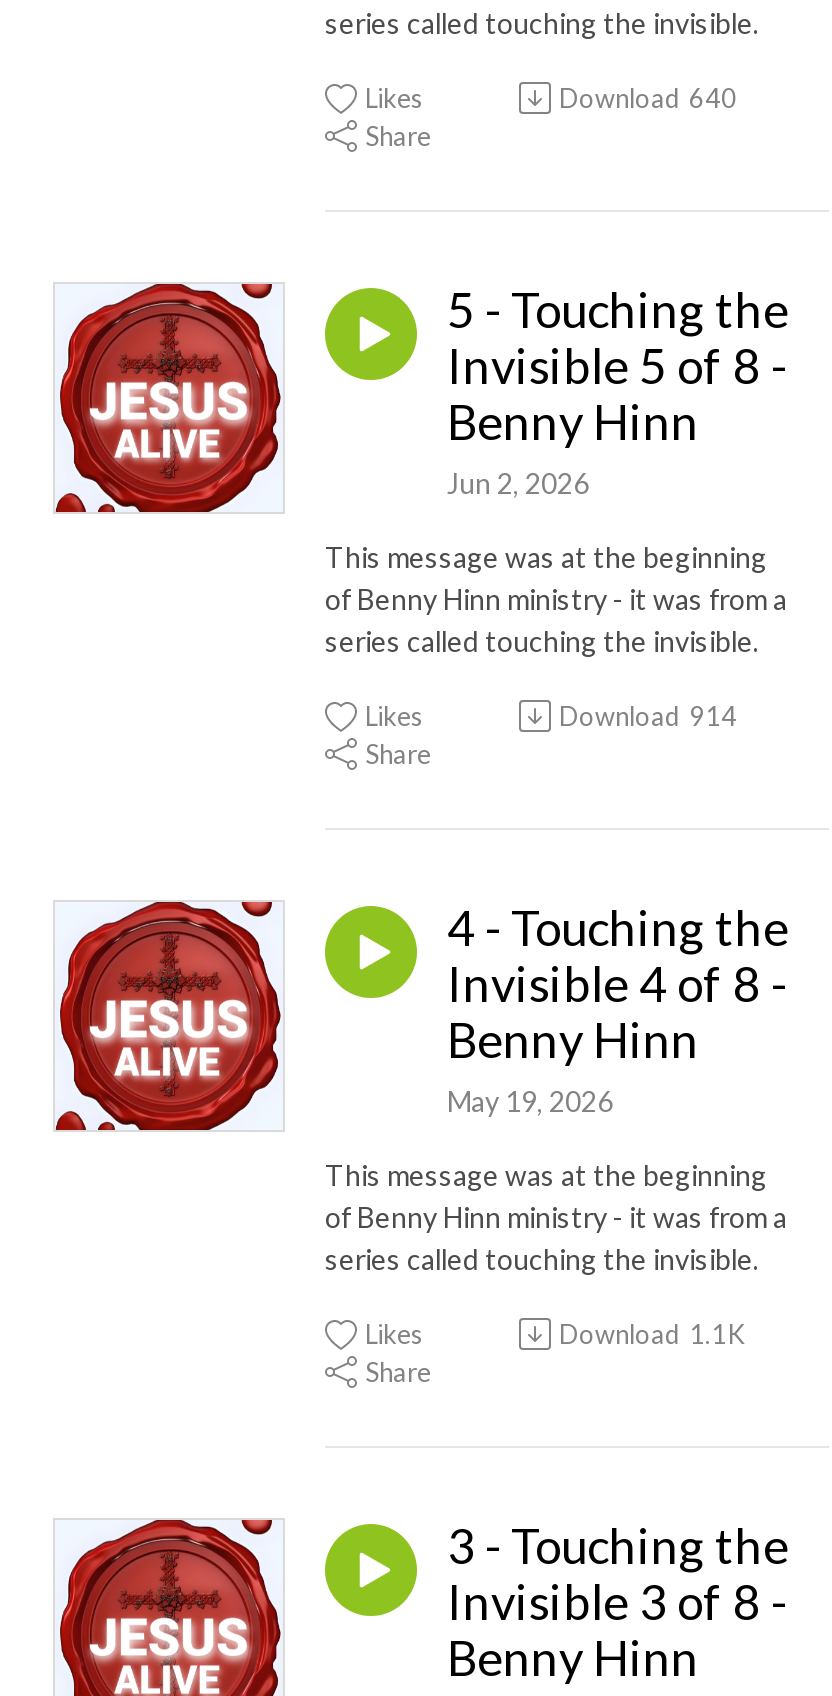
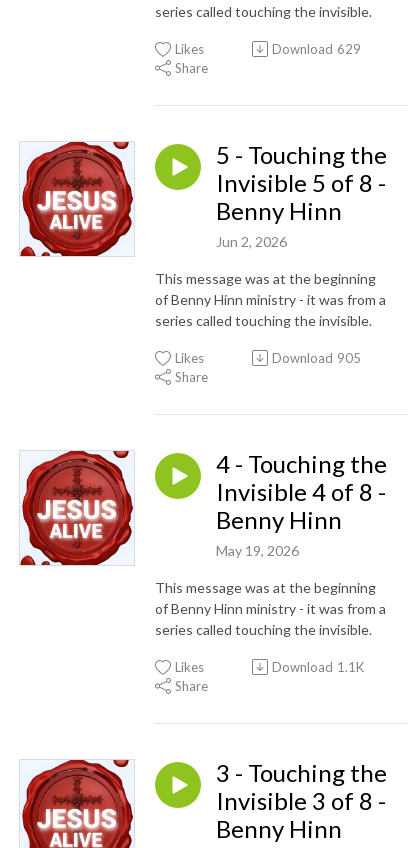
- Download 640
+ Download 629

- Download 914
+ Download 905
